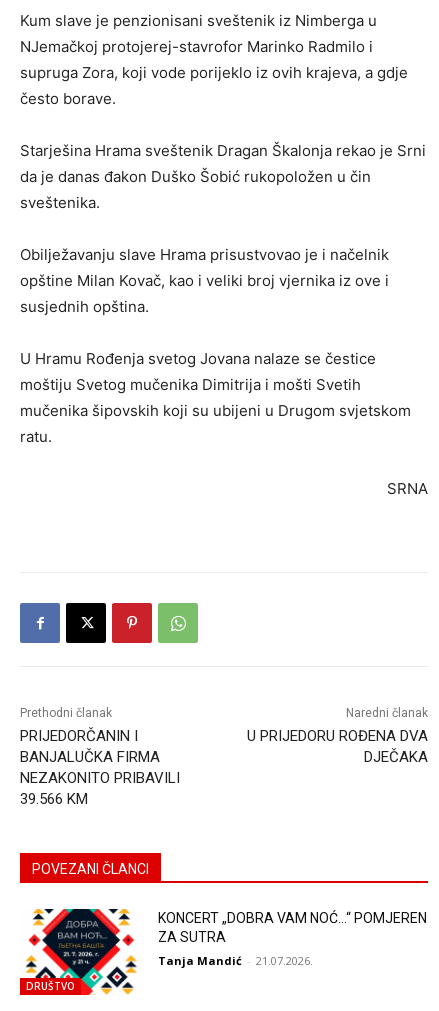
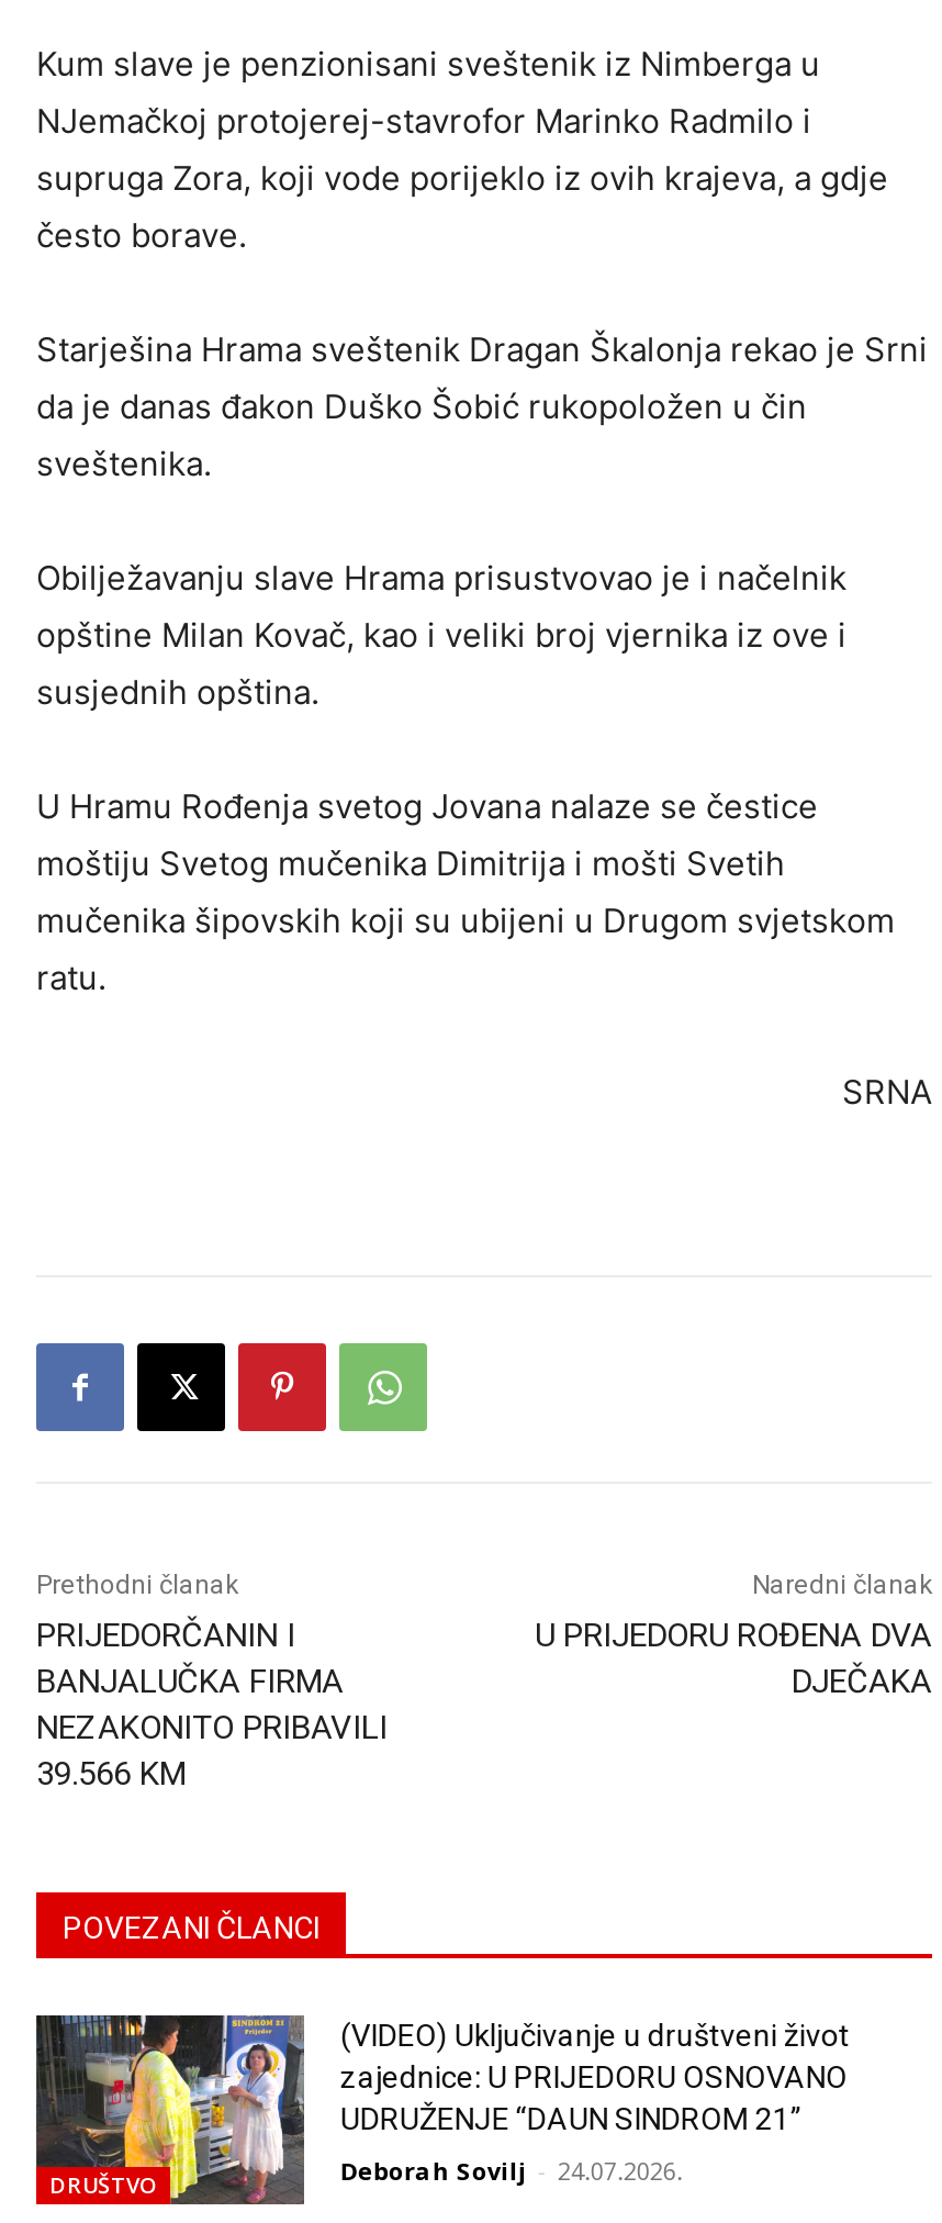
- [image]
- KONCERT „DOBRA VAM NOĆ…“ POMJEREN
- ZA SUTRA
+ [image]
+ (VIDEO) Uključivanje u društveni život
+ zajednice: U PRIJEDORU OSNOVANO
+ UDRUŽENJE “DAUN SINDROM 21”

- Tanja Mandić - 21.07.2026.
+ Deborah Sovilj - 24.07.2026.
